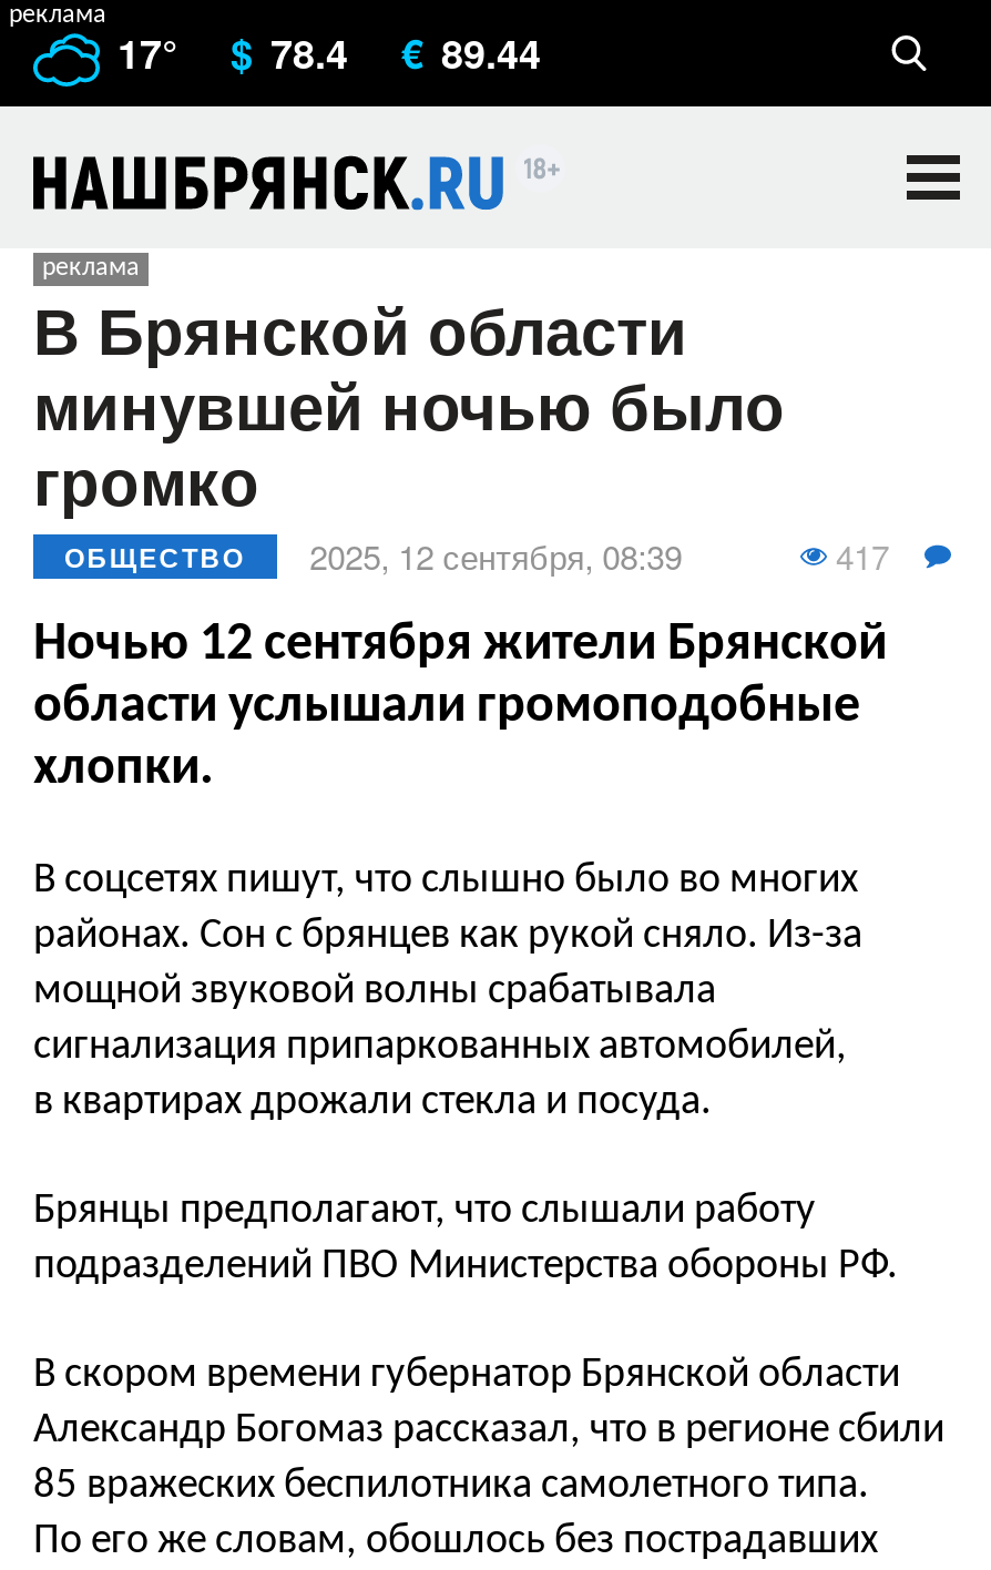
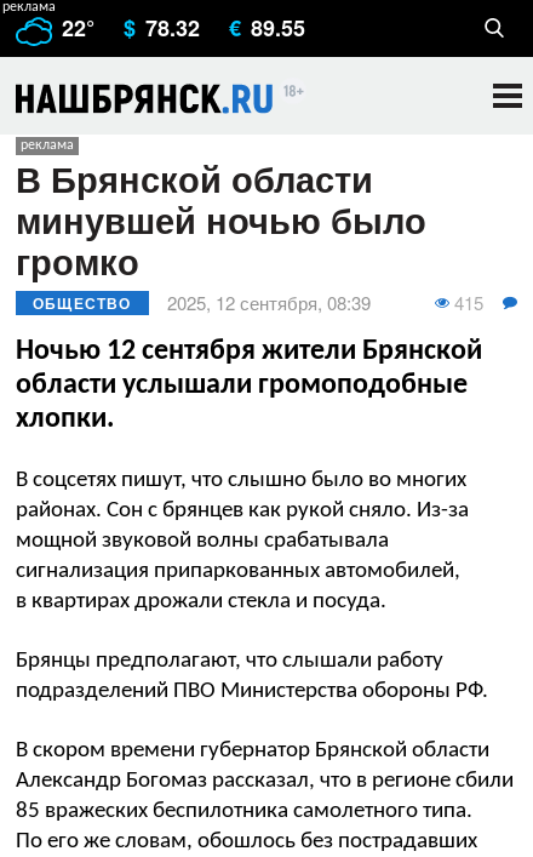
- 17°
+ 22°

- $ 78.4
+ $ 78.32

- € 89.44
+ € 89.55

- 417
+ 415
